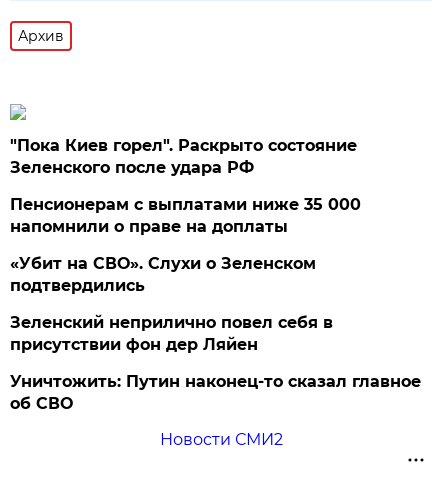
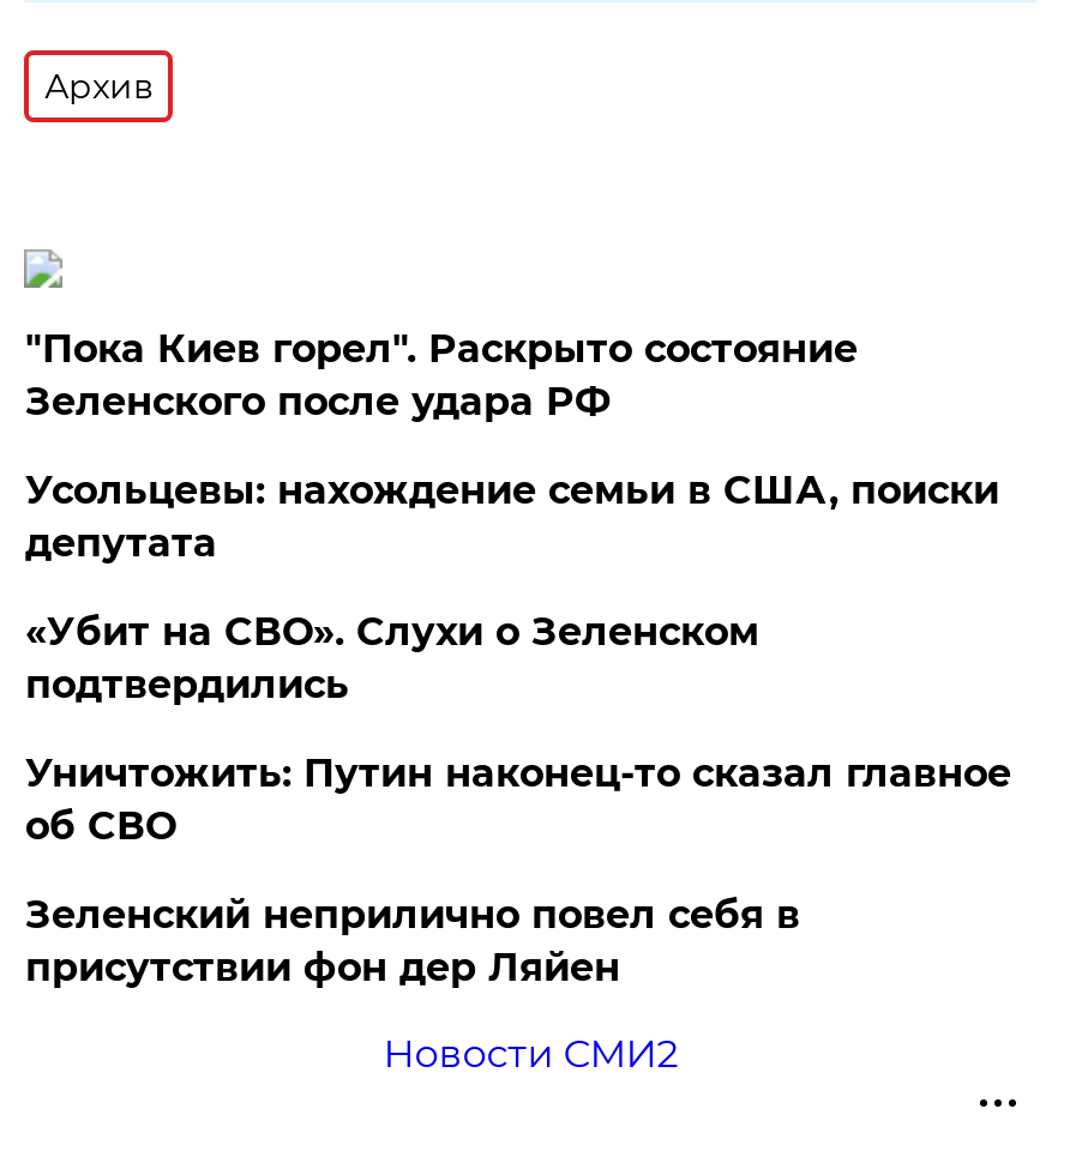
- Пенсионерам с выплатами ниже 35 000
- напомнили о праве на доплаты
+ Усольцевы: нахождение семьи в США, поиски
+ депутата

moved down: Зеленский неприлично повел cебя в | присутствии фон дер Ляйен

moved up: Уничтожить: Путин наконец-то сказал главное | об СВО
